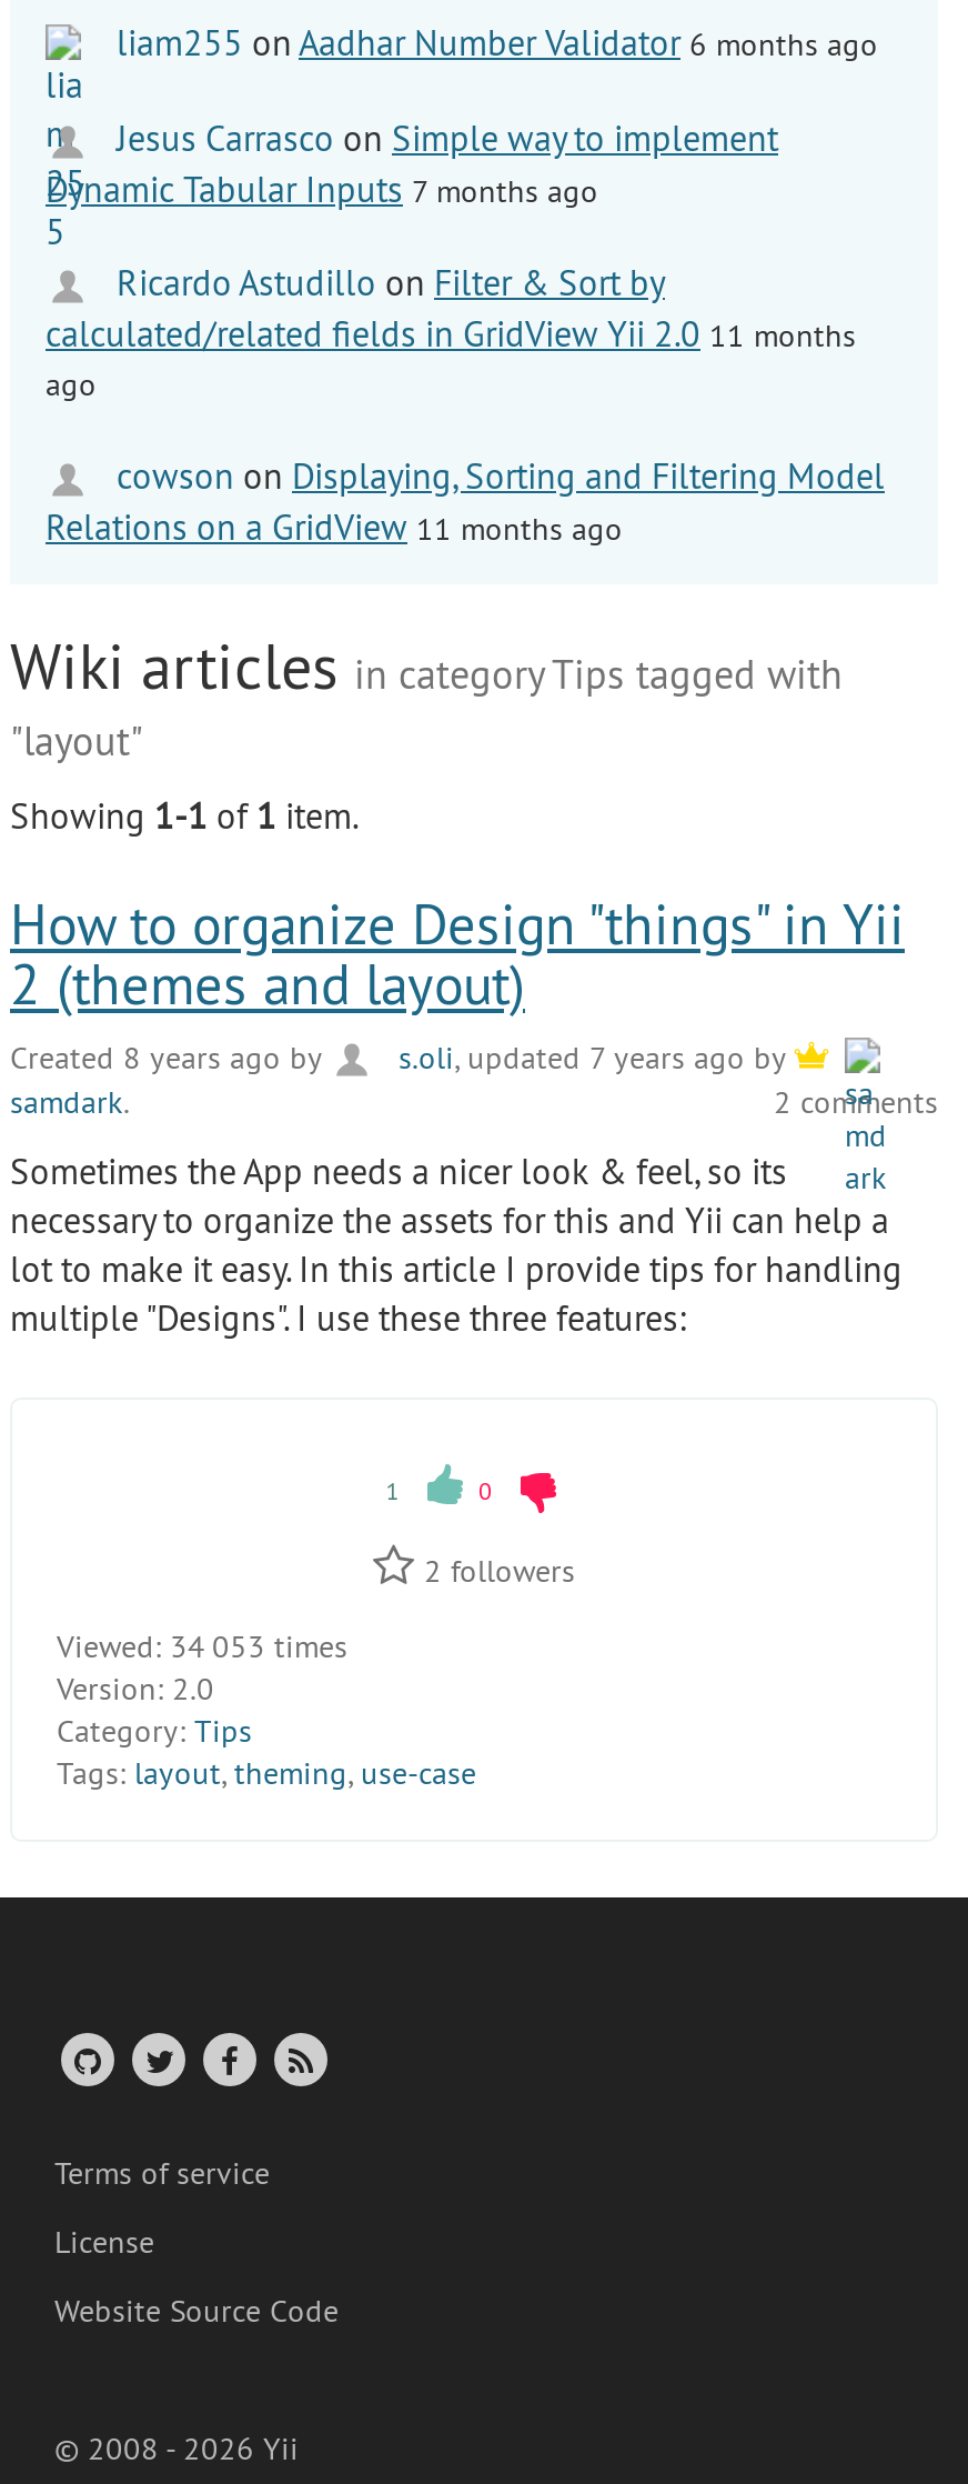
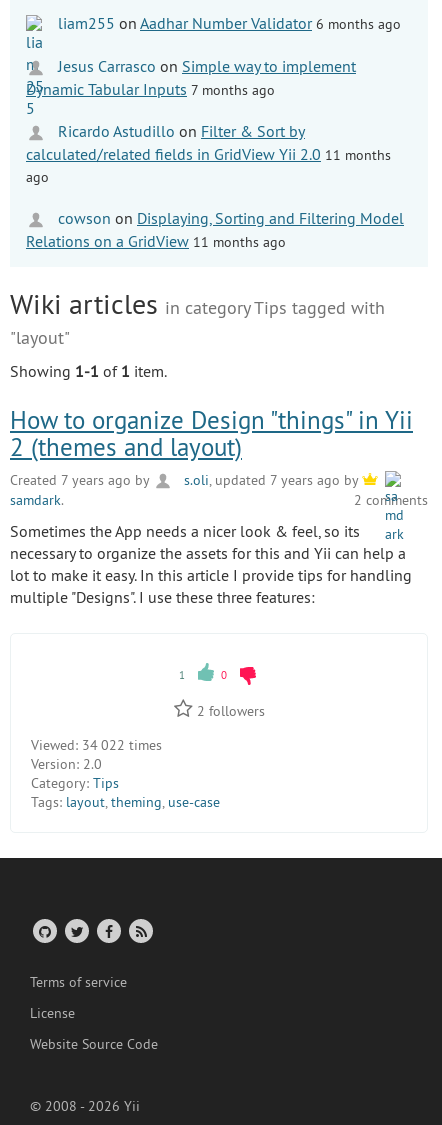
- Created 8 years ago by
+ Created 7 years ago by

- Viewed: 34 053 times
+ Viewed: 34 022 times
